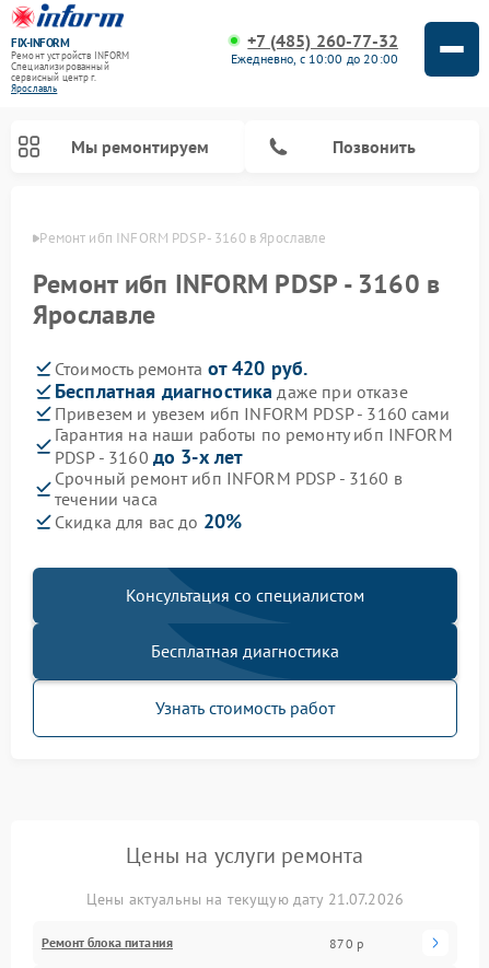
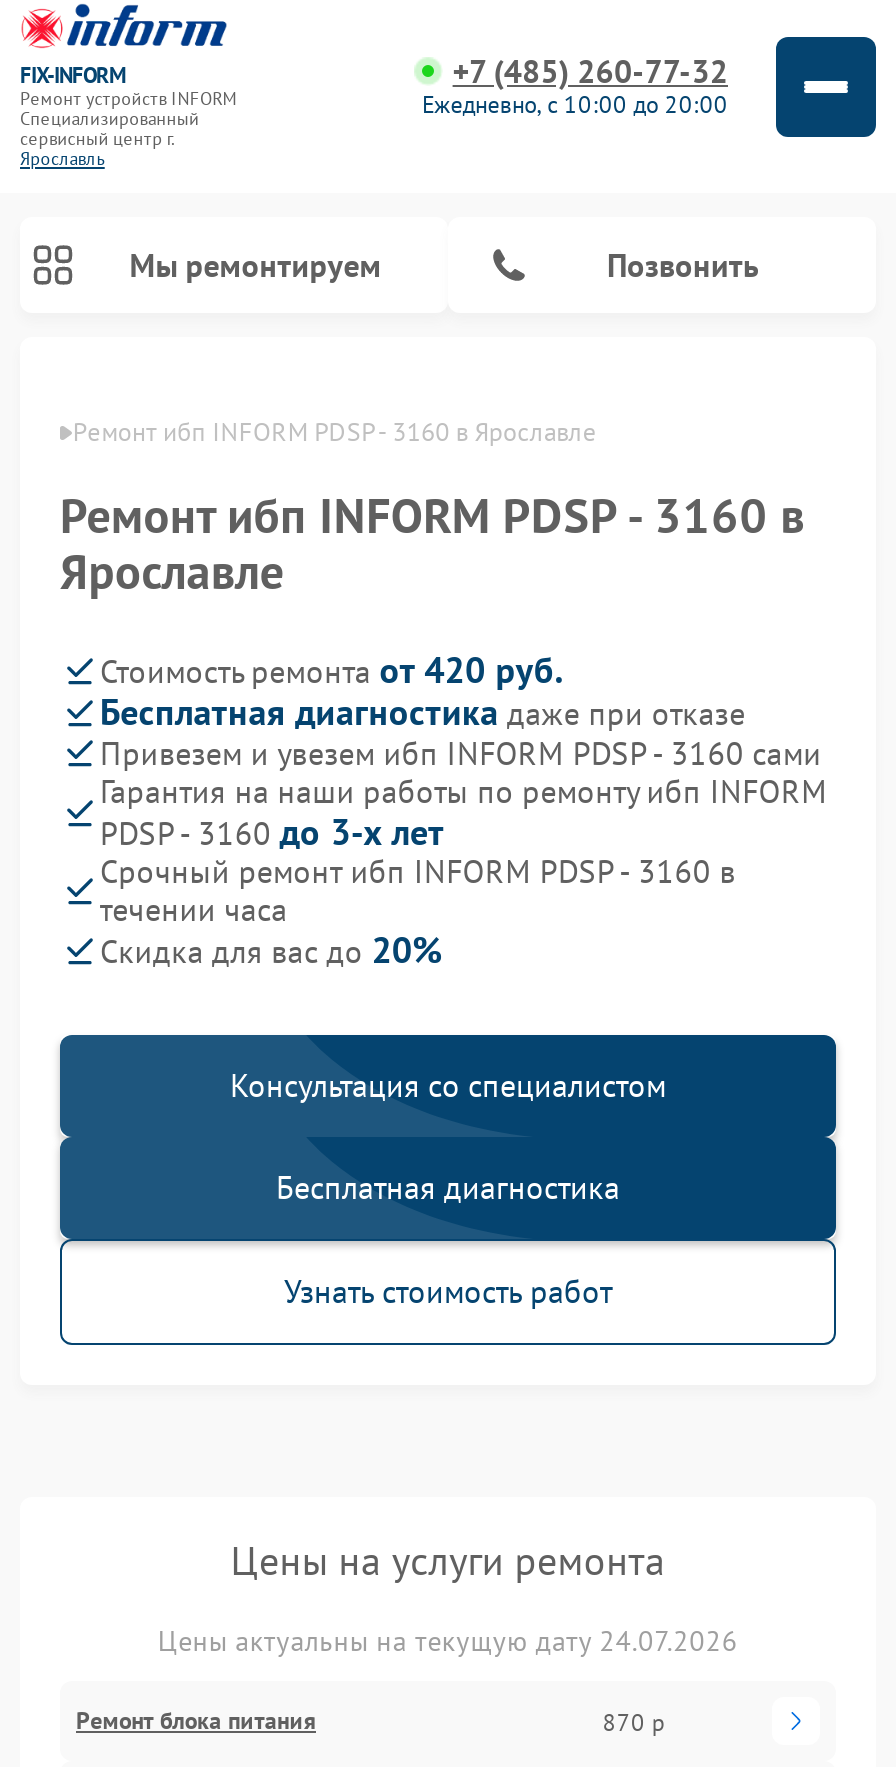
- Цены актуальны на текущую дату 21.07.2026
+ Цены актуальны на текущую дату 24.07.2026
